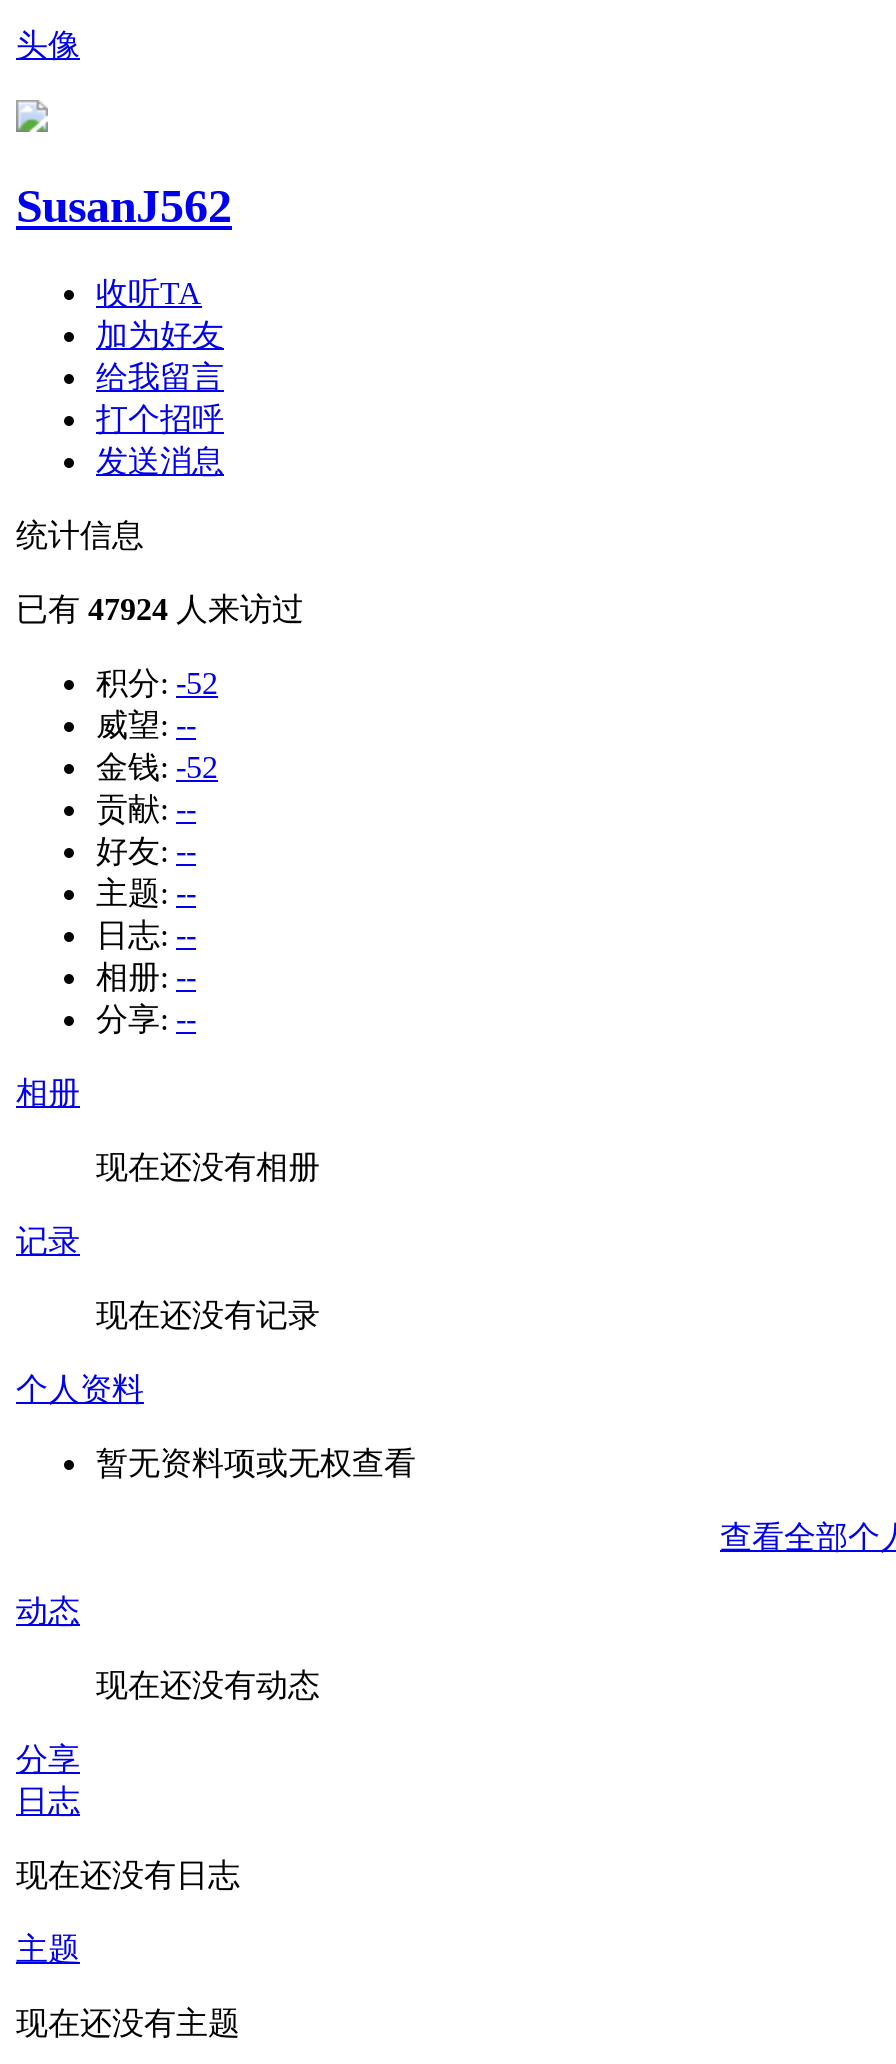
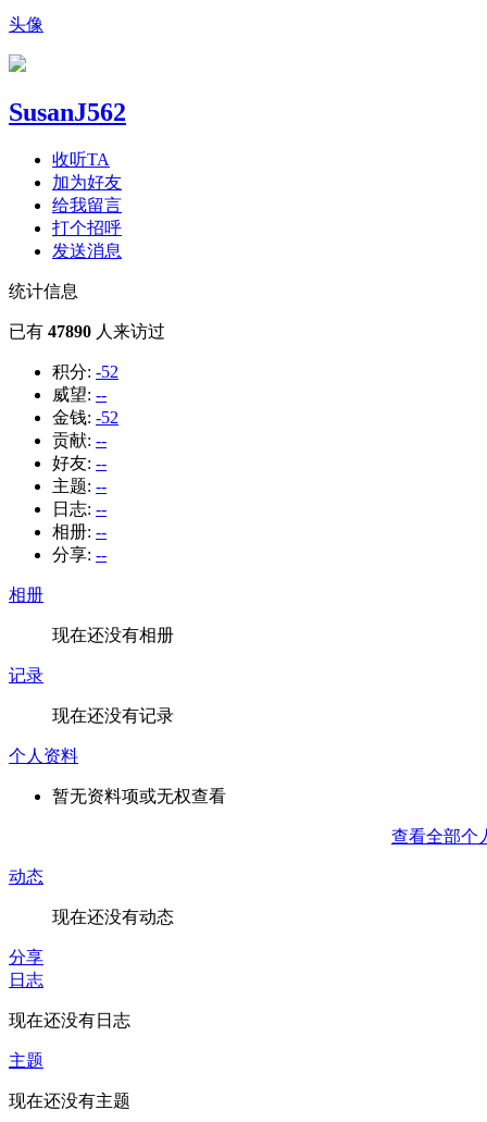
- 已有47924人来访过
+ 已有47890人来访过
